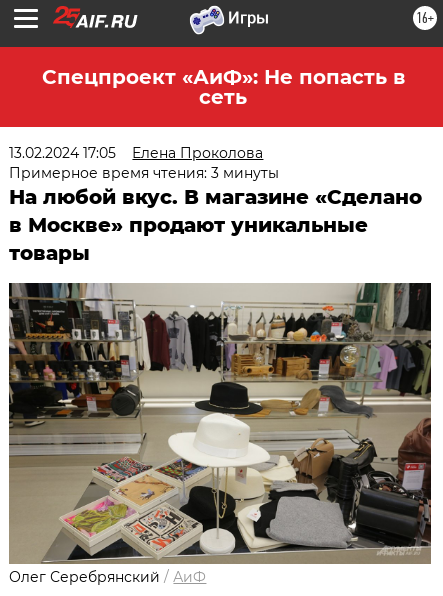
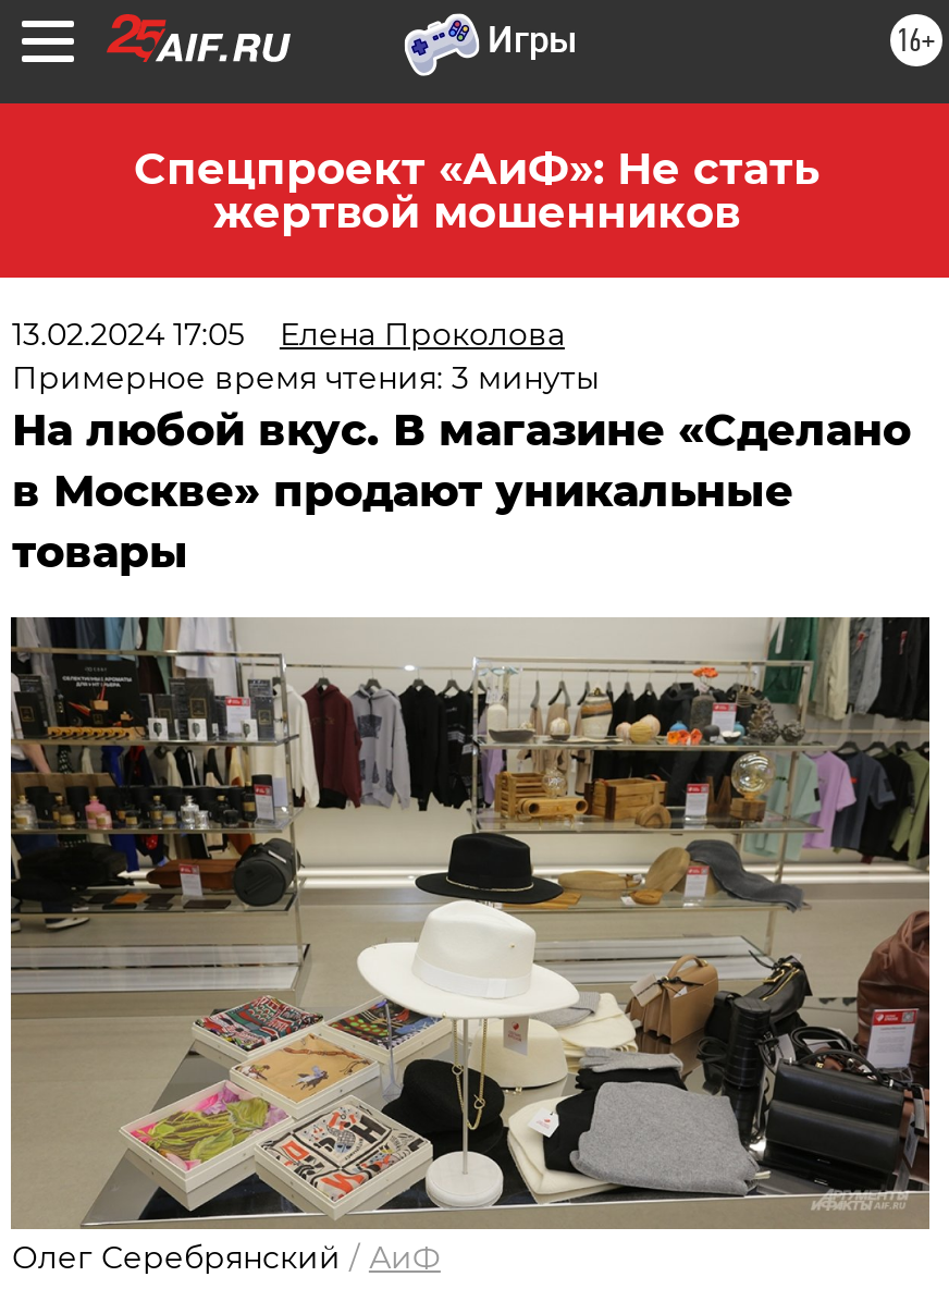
- Спецпроект «АиФ»: Не попасть в
- сеть
+ Спецпроект «АиФ»: Не стать
+ жертвой мошенников
